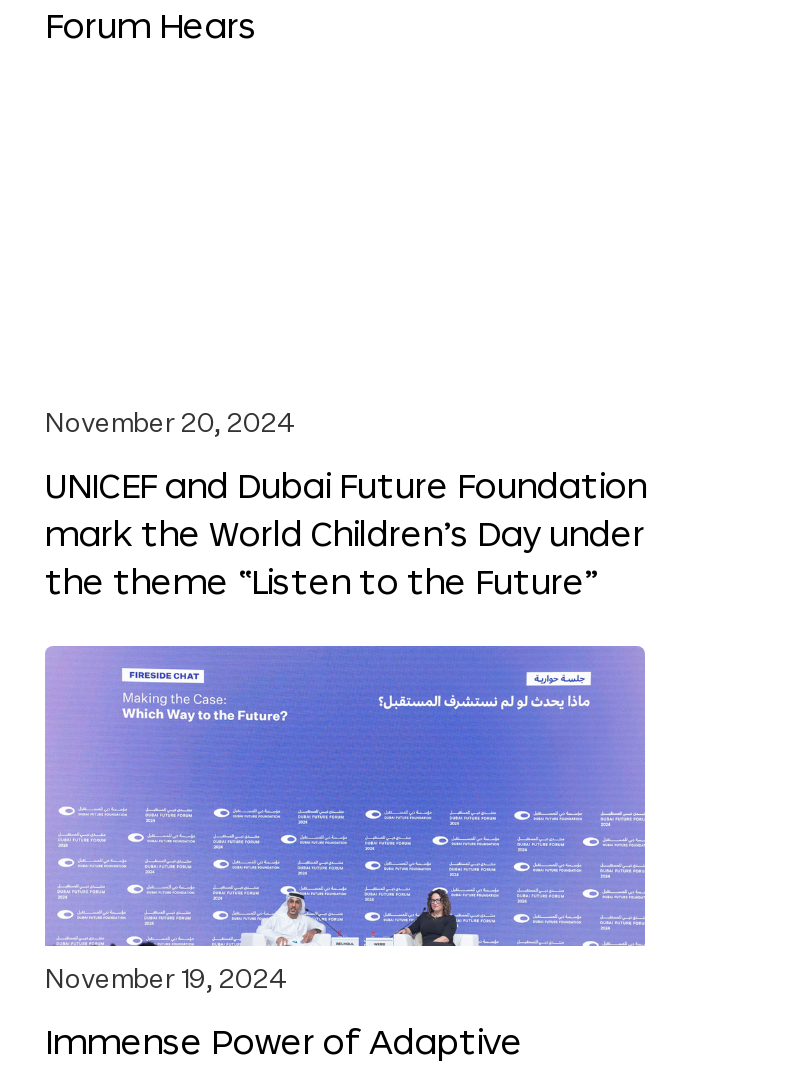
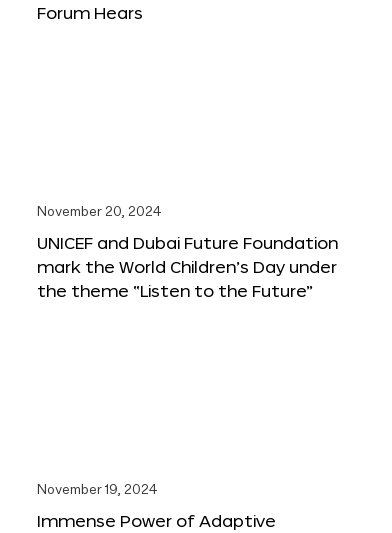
- [image]
